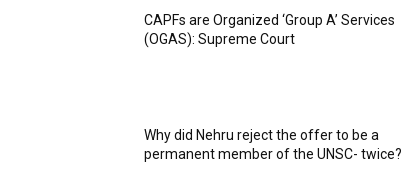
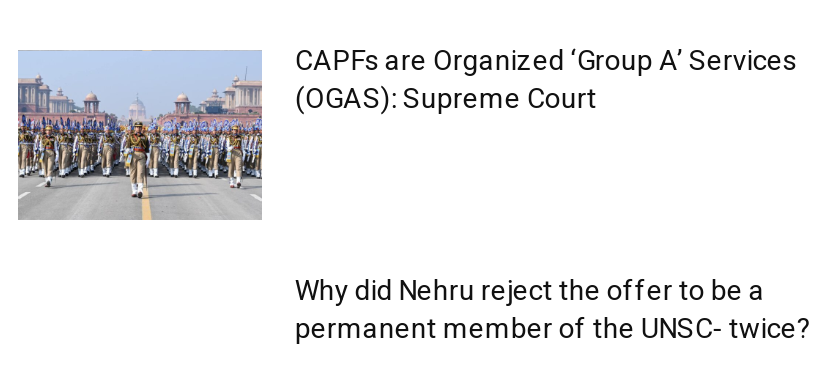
+ [image]
